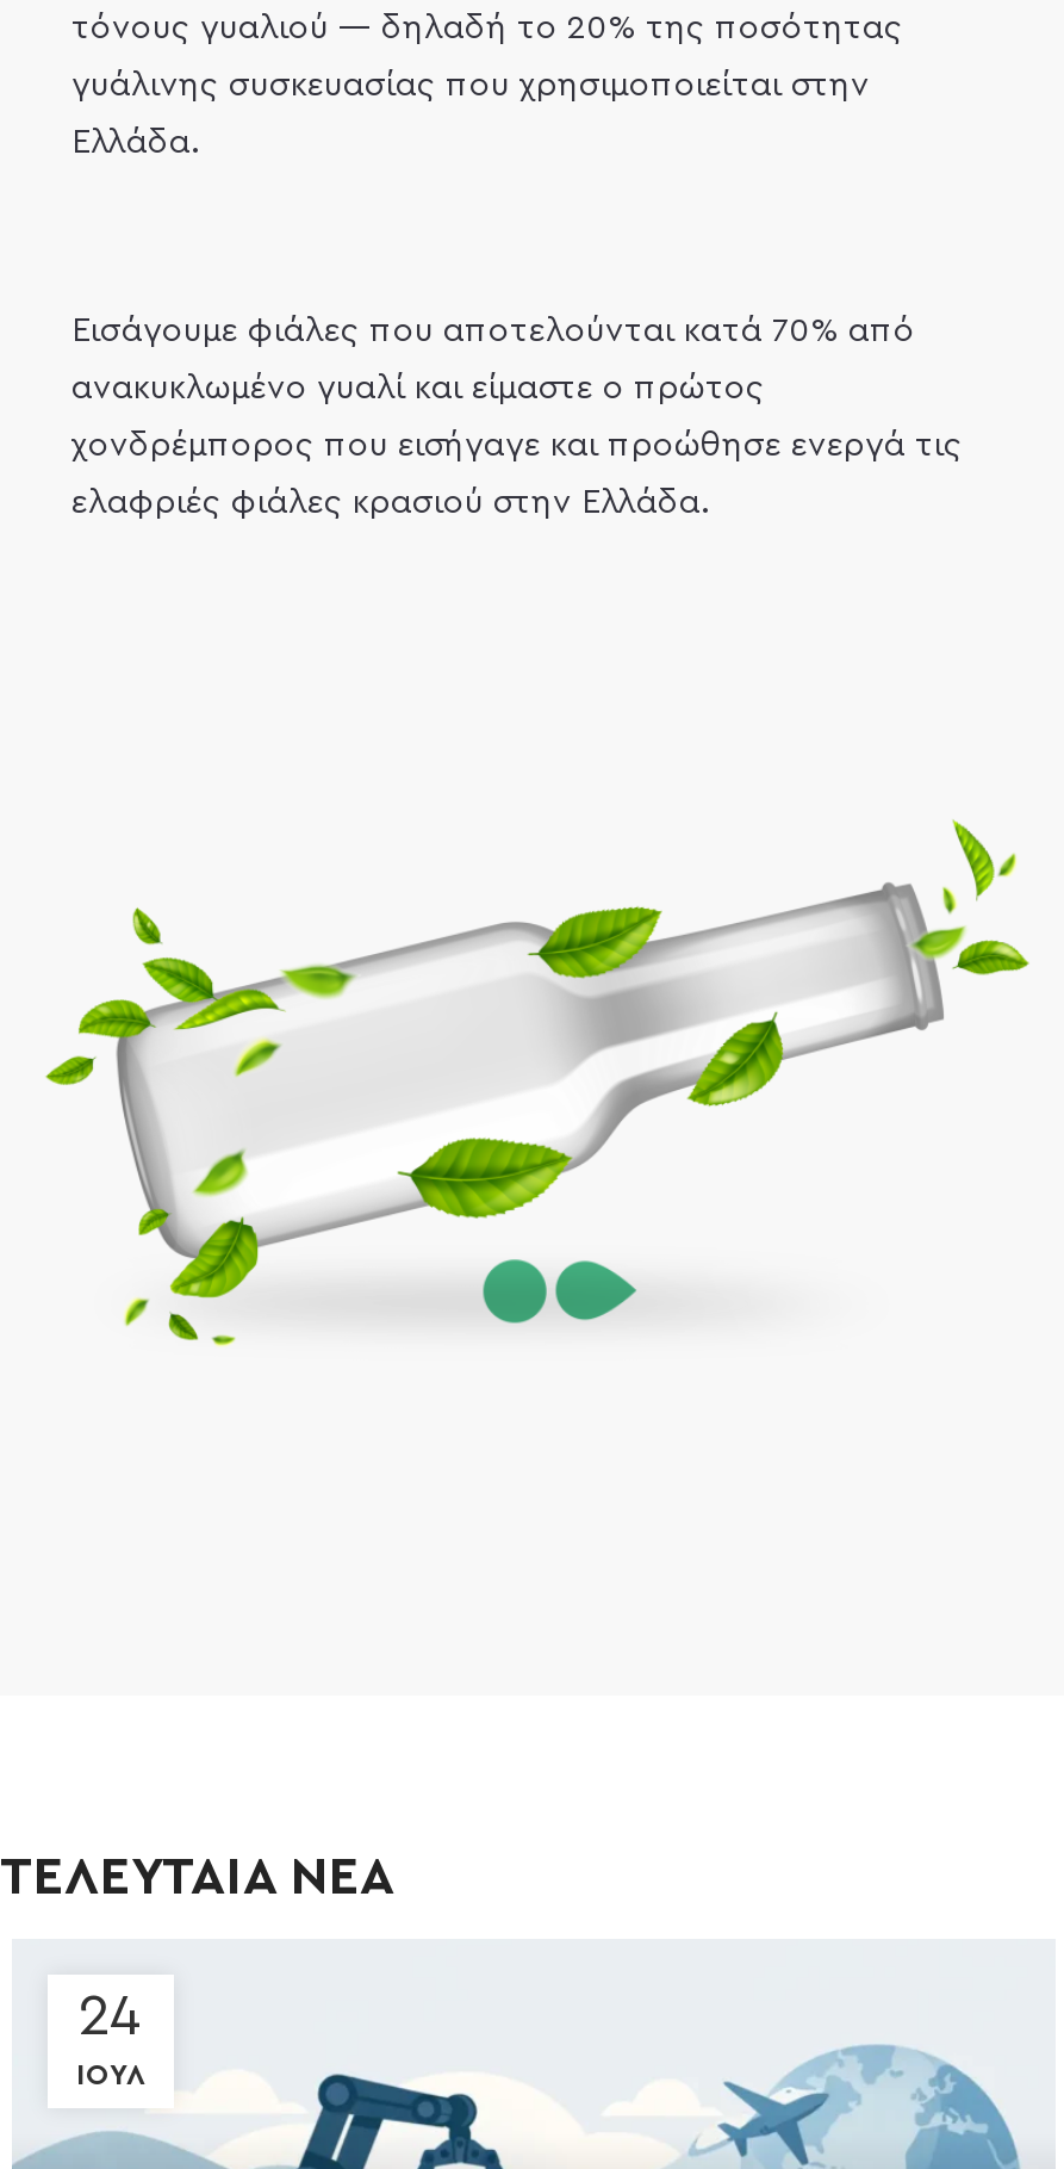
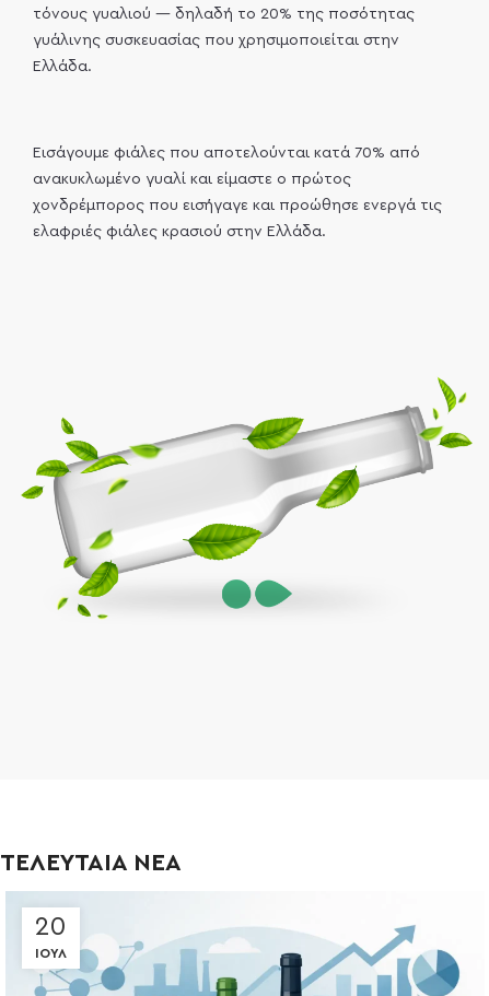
- 24
+ 20
